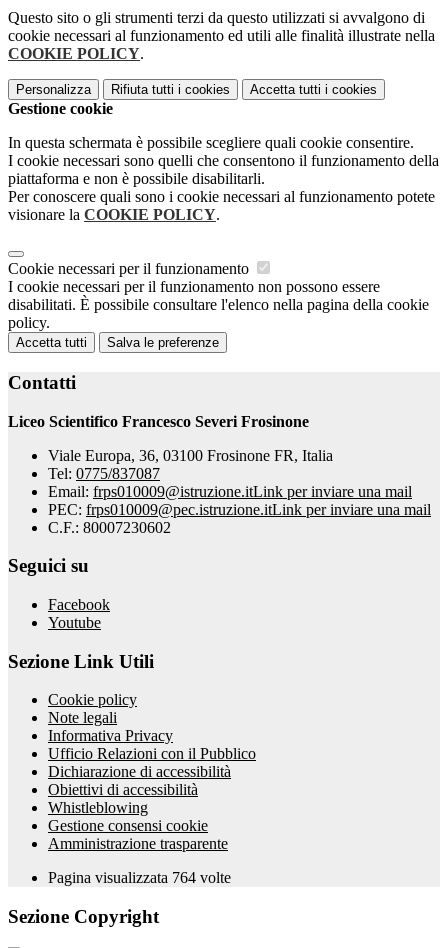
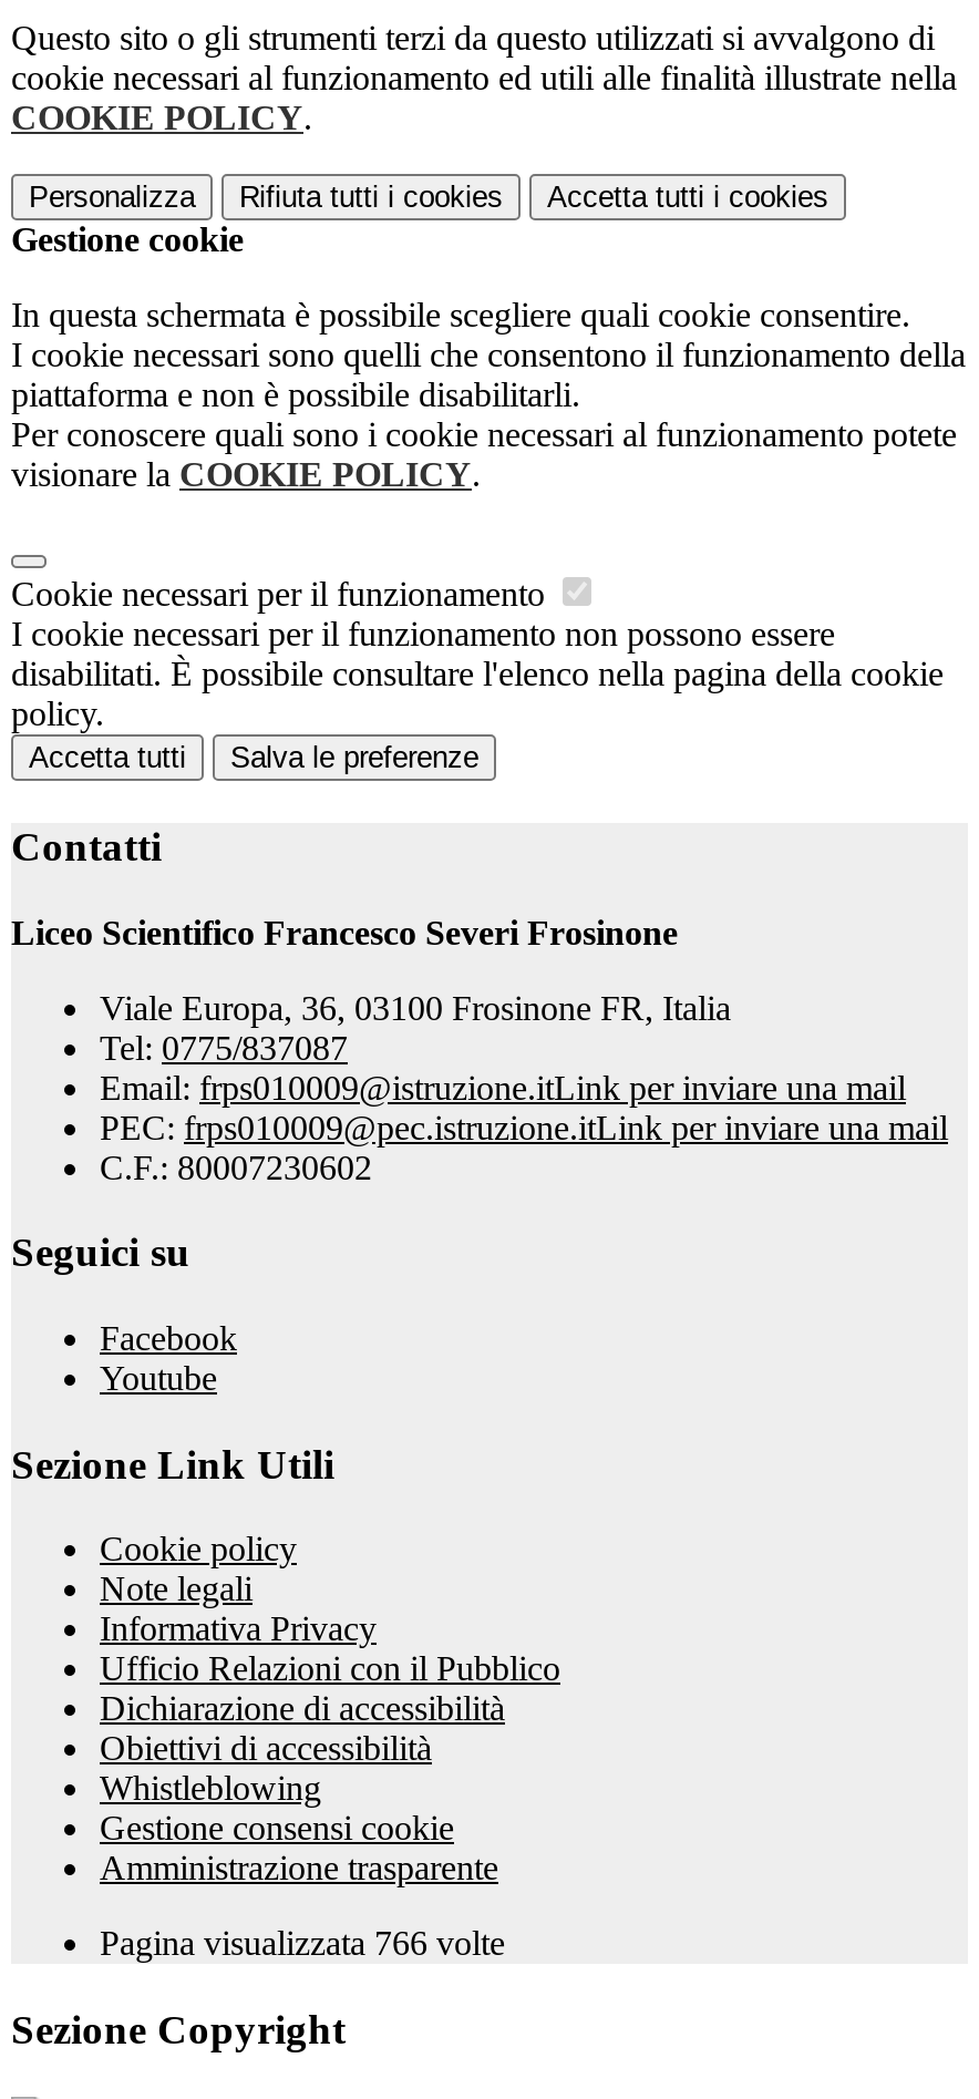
- Pagina visualizzata 764 volte
+ Pagina visualizzata 766 volte
